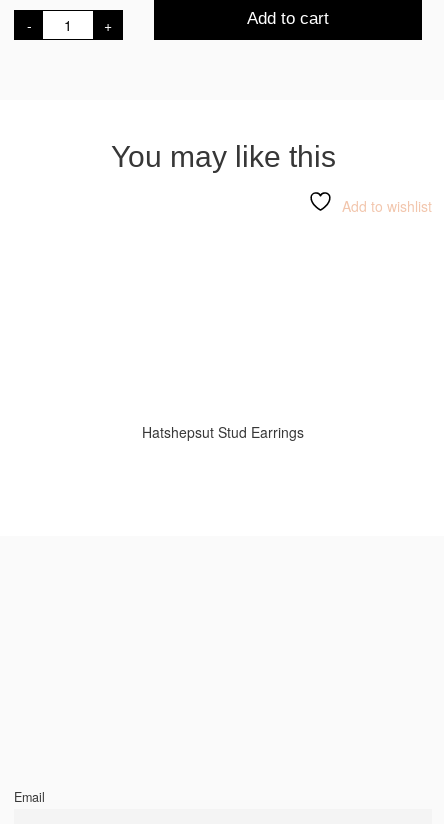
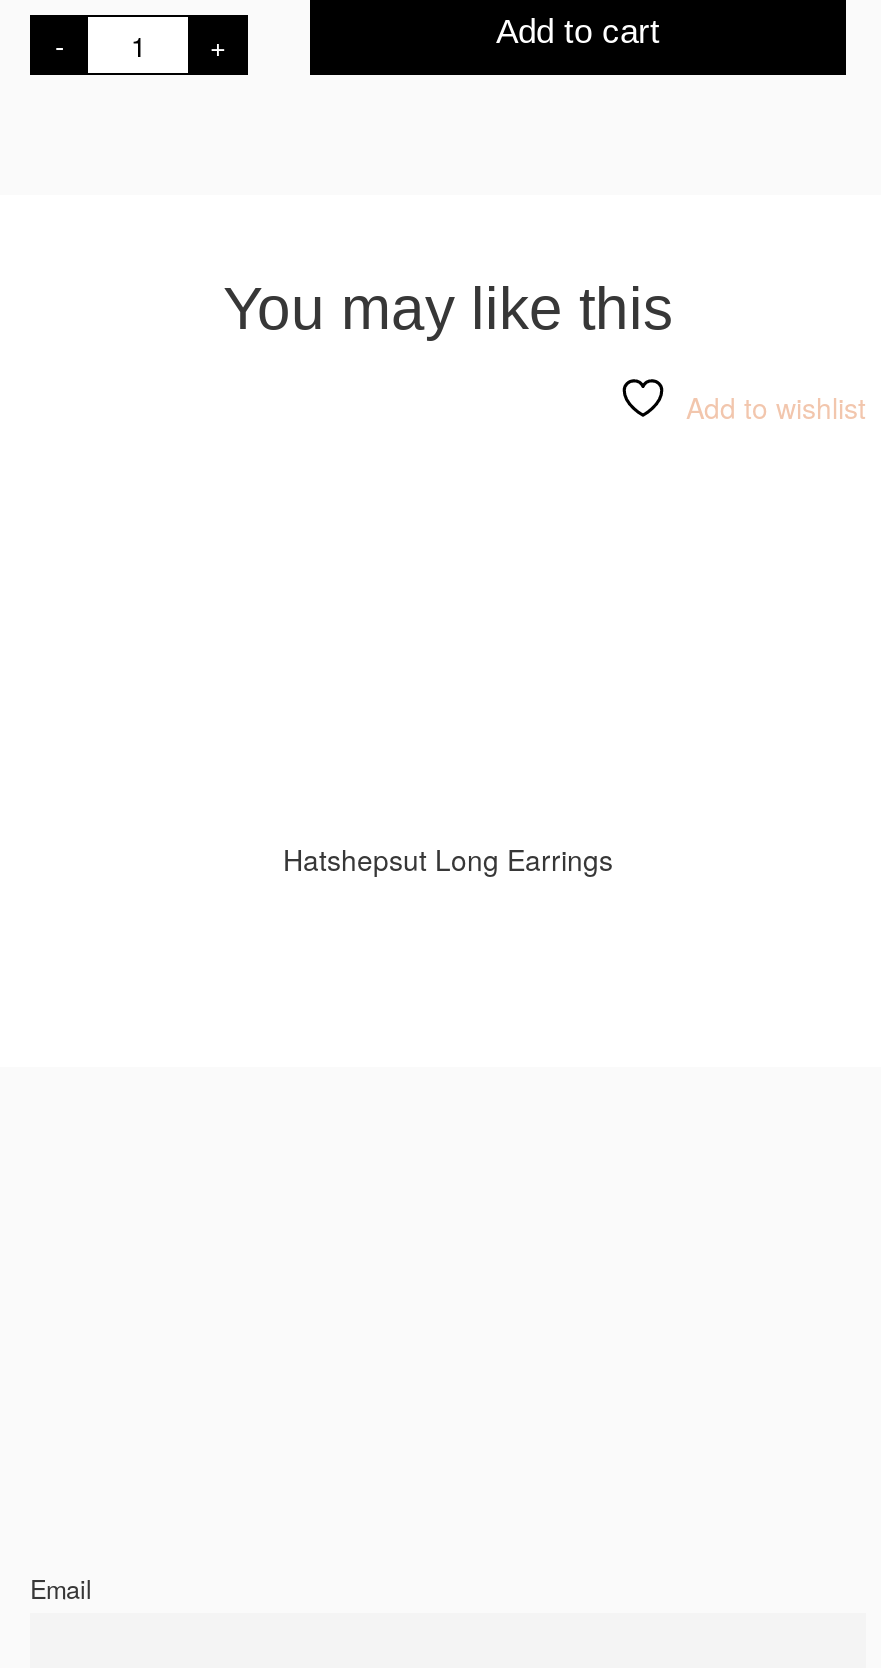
- Hatshepsut Stud Earrings
+ Hatshepsut Long Earrings
